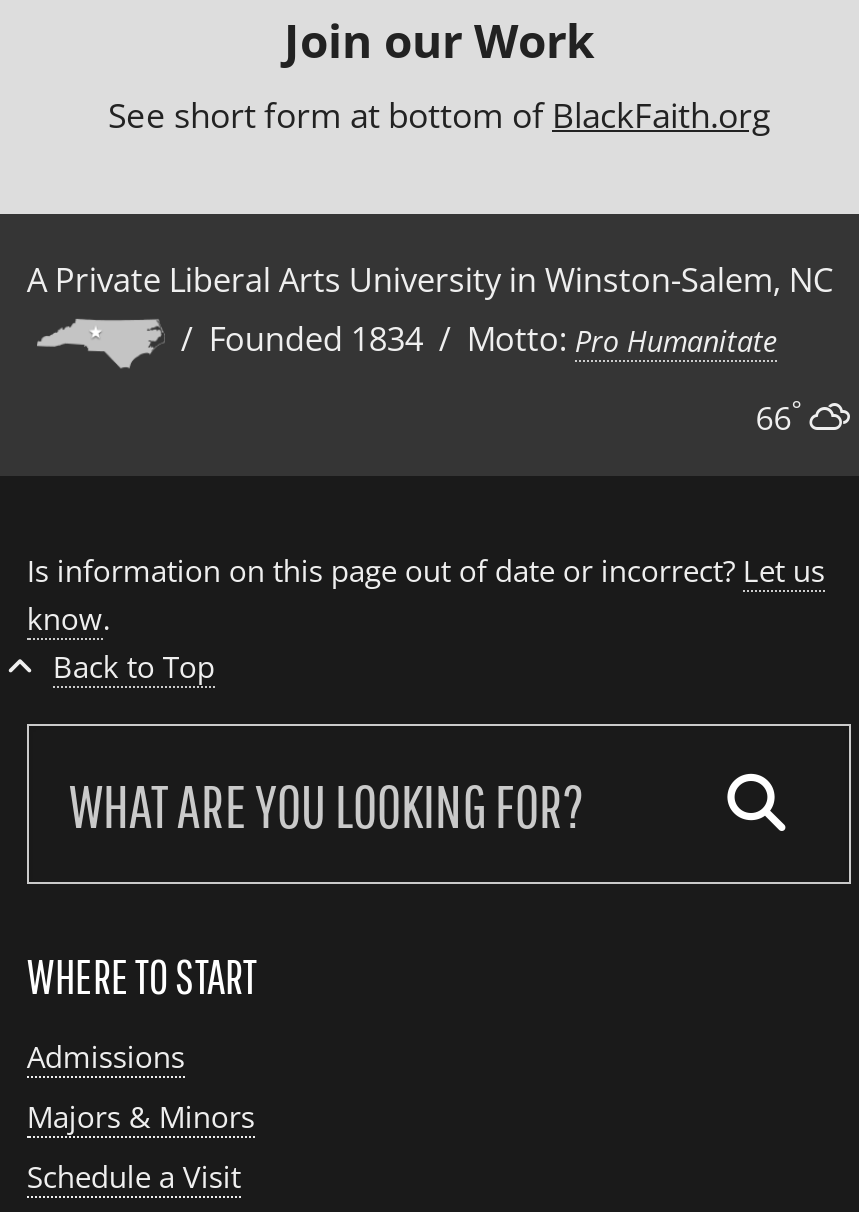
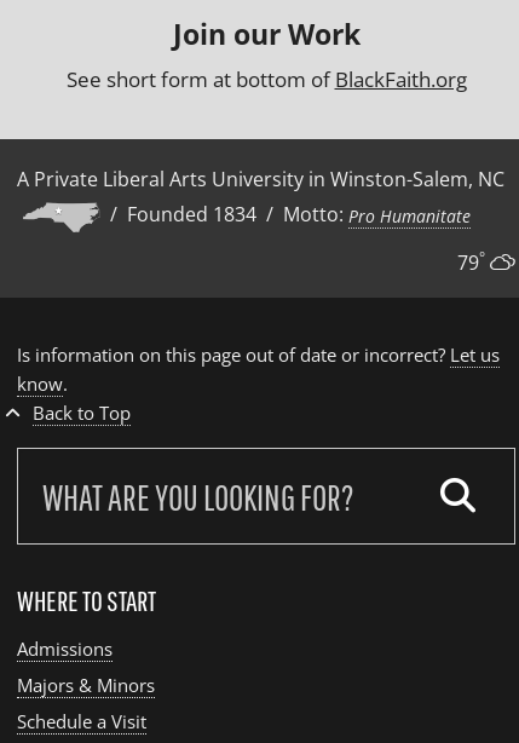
- 66°
+ 79°
